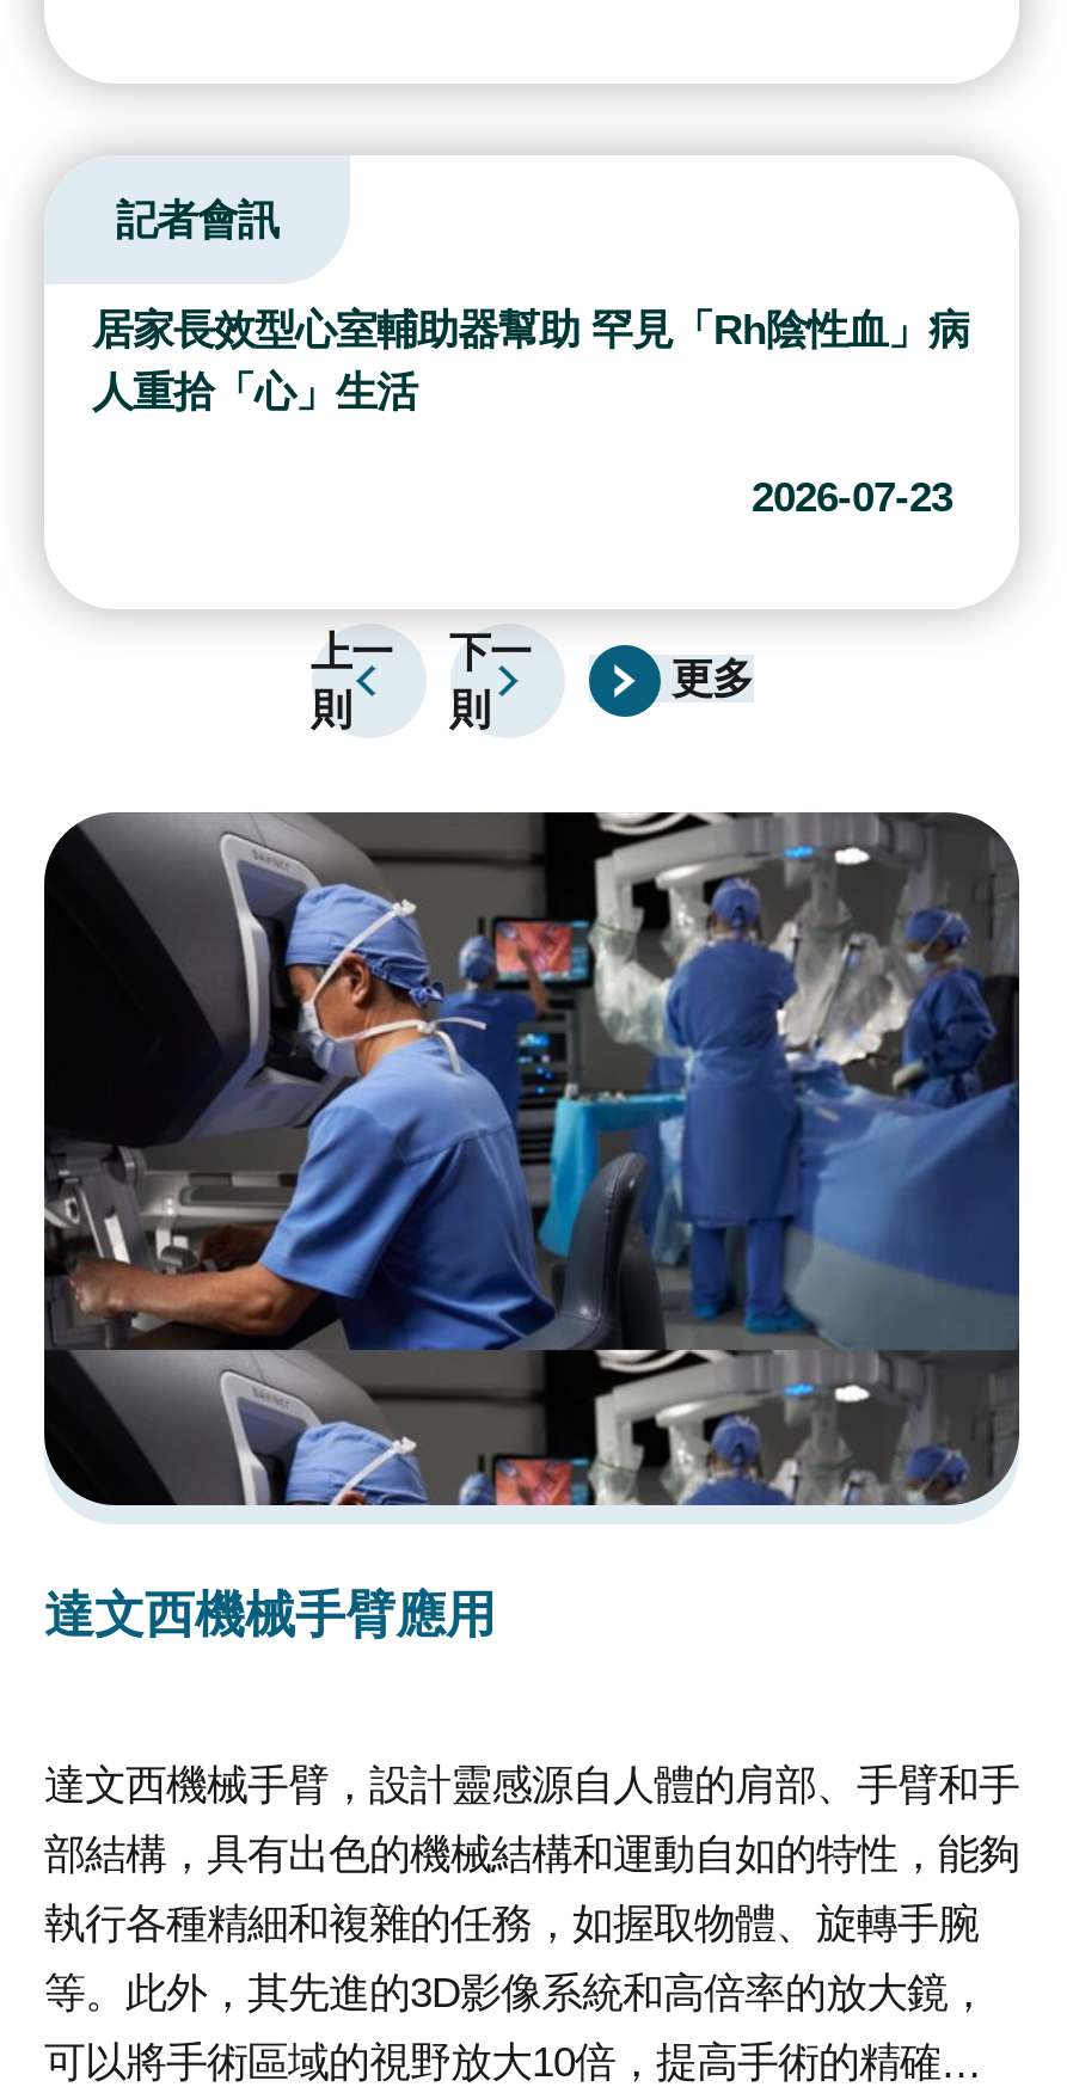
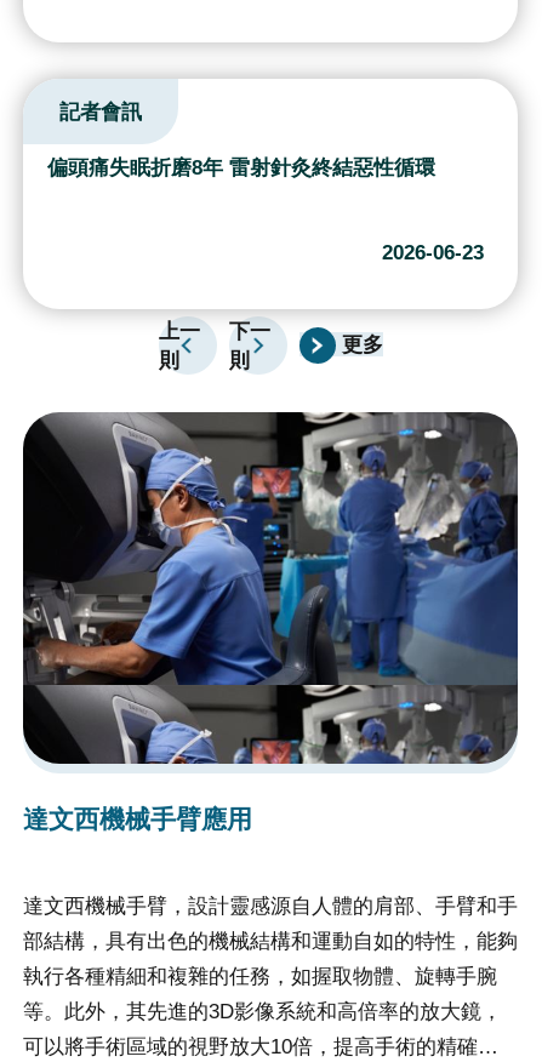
- 居家長效型心室輔助器幫助 罕見「Rh陰性血」病
- 人重拾「心」生活
+ 偏頭痛失眠折磨8年 雷射針灸終結惡性循環

- 2026-07-23
+ 2026-06-23
